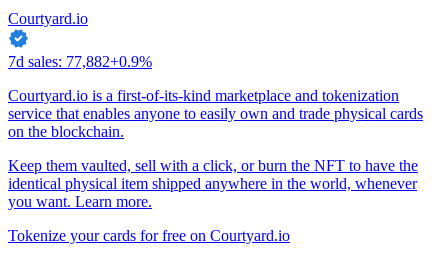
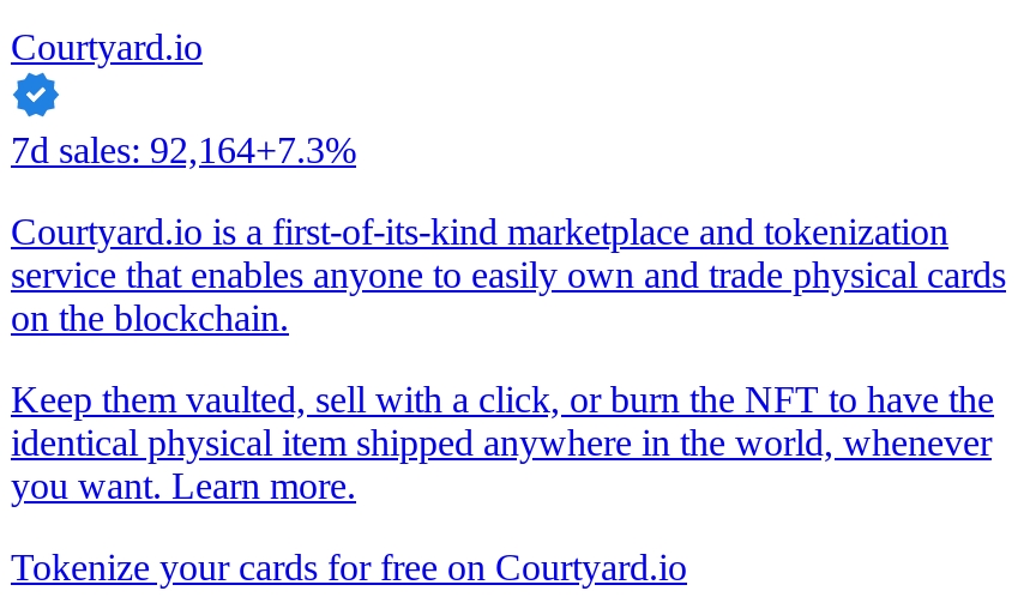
- 7d sales: 77,882+0.9%
+ 7d sales: 92,164+7.3%
